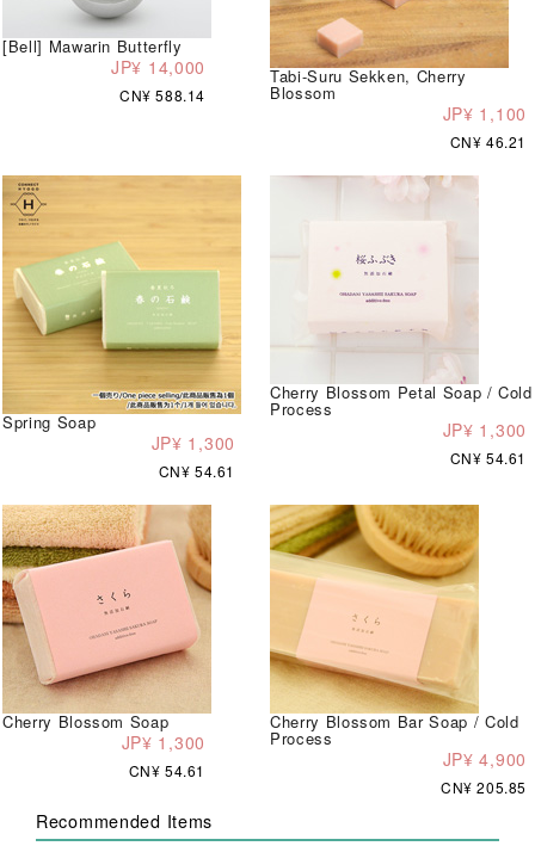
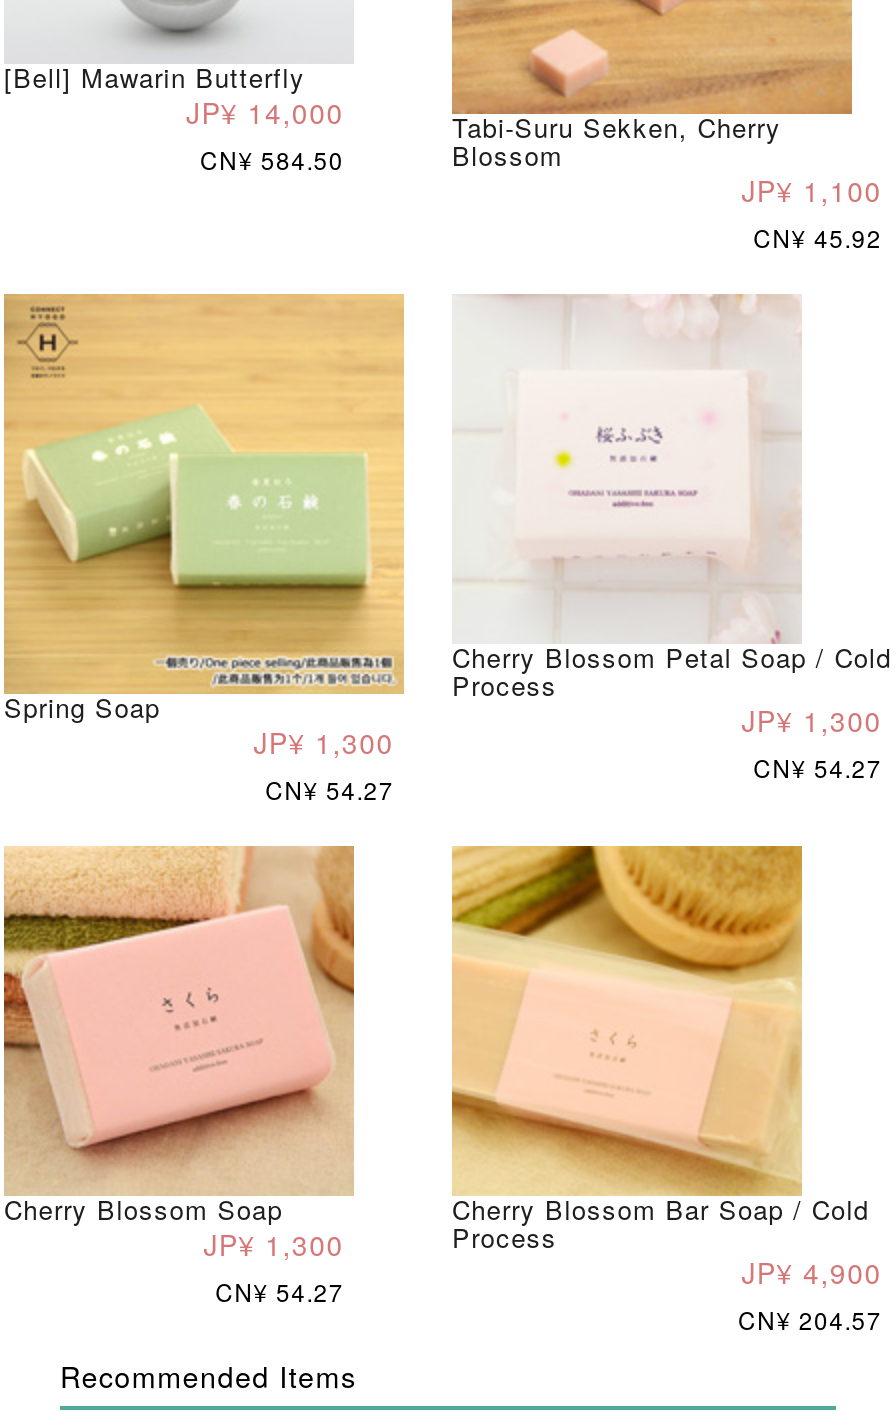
- CN¥ 588.14
+ CN¥ 584.50

- CN¥ 46.21
+ CN¥ 45.92

- CN¥ 54.61
+ CN¥ 54.27

- CN¥ 54.61
+ CN¥ 54.27

- CN¥ 54.61
+ CN¥ 54.27

- CN¥ 205.85
+ CN¥ 204.57
